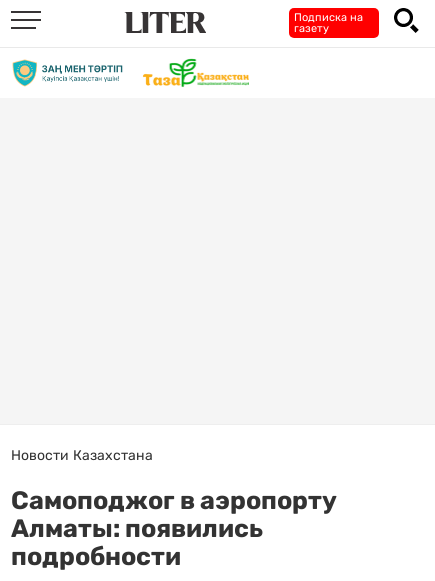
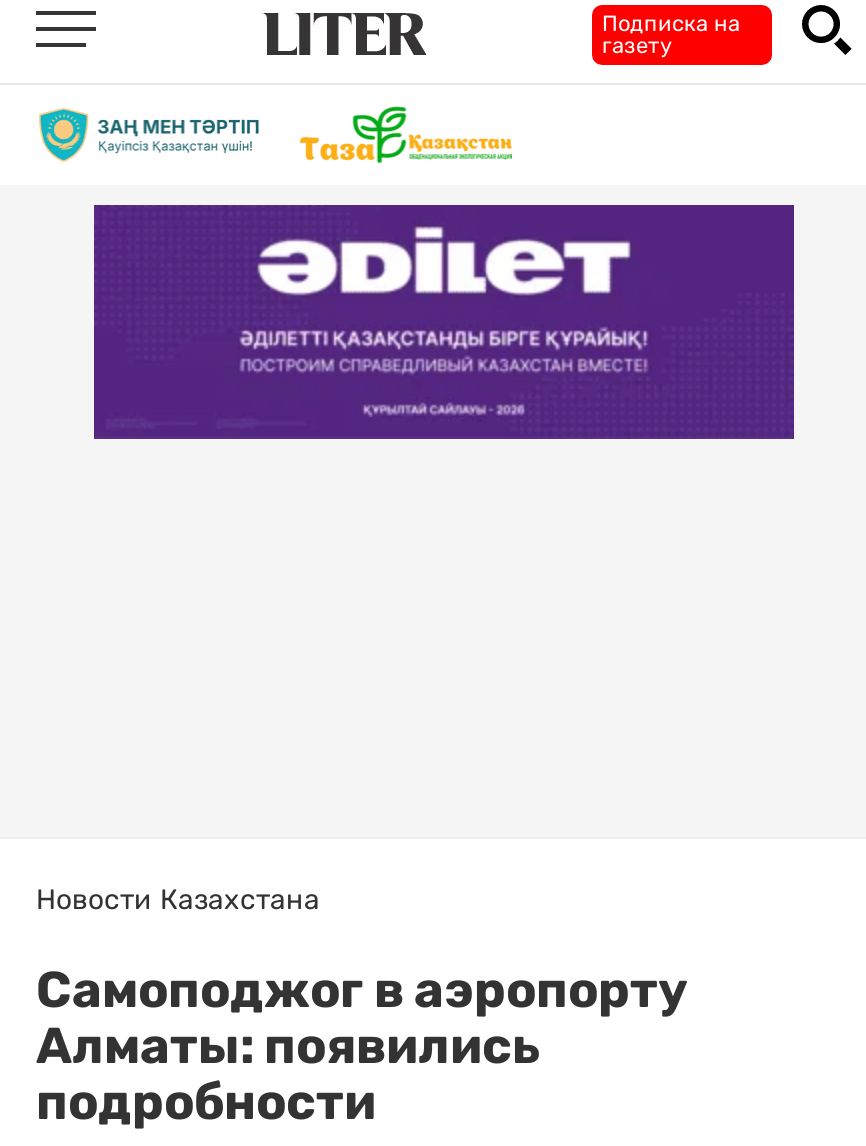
+ [image]
